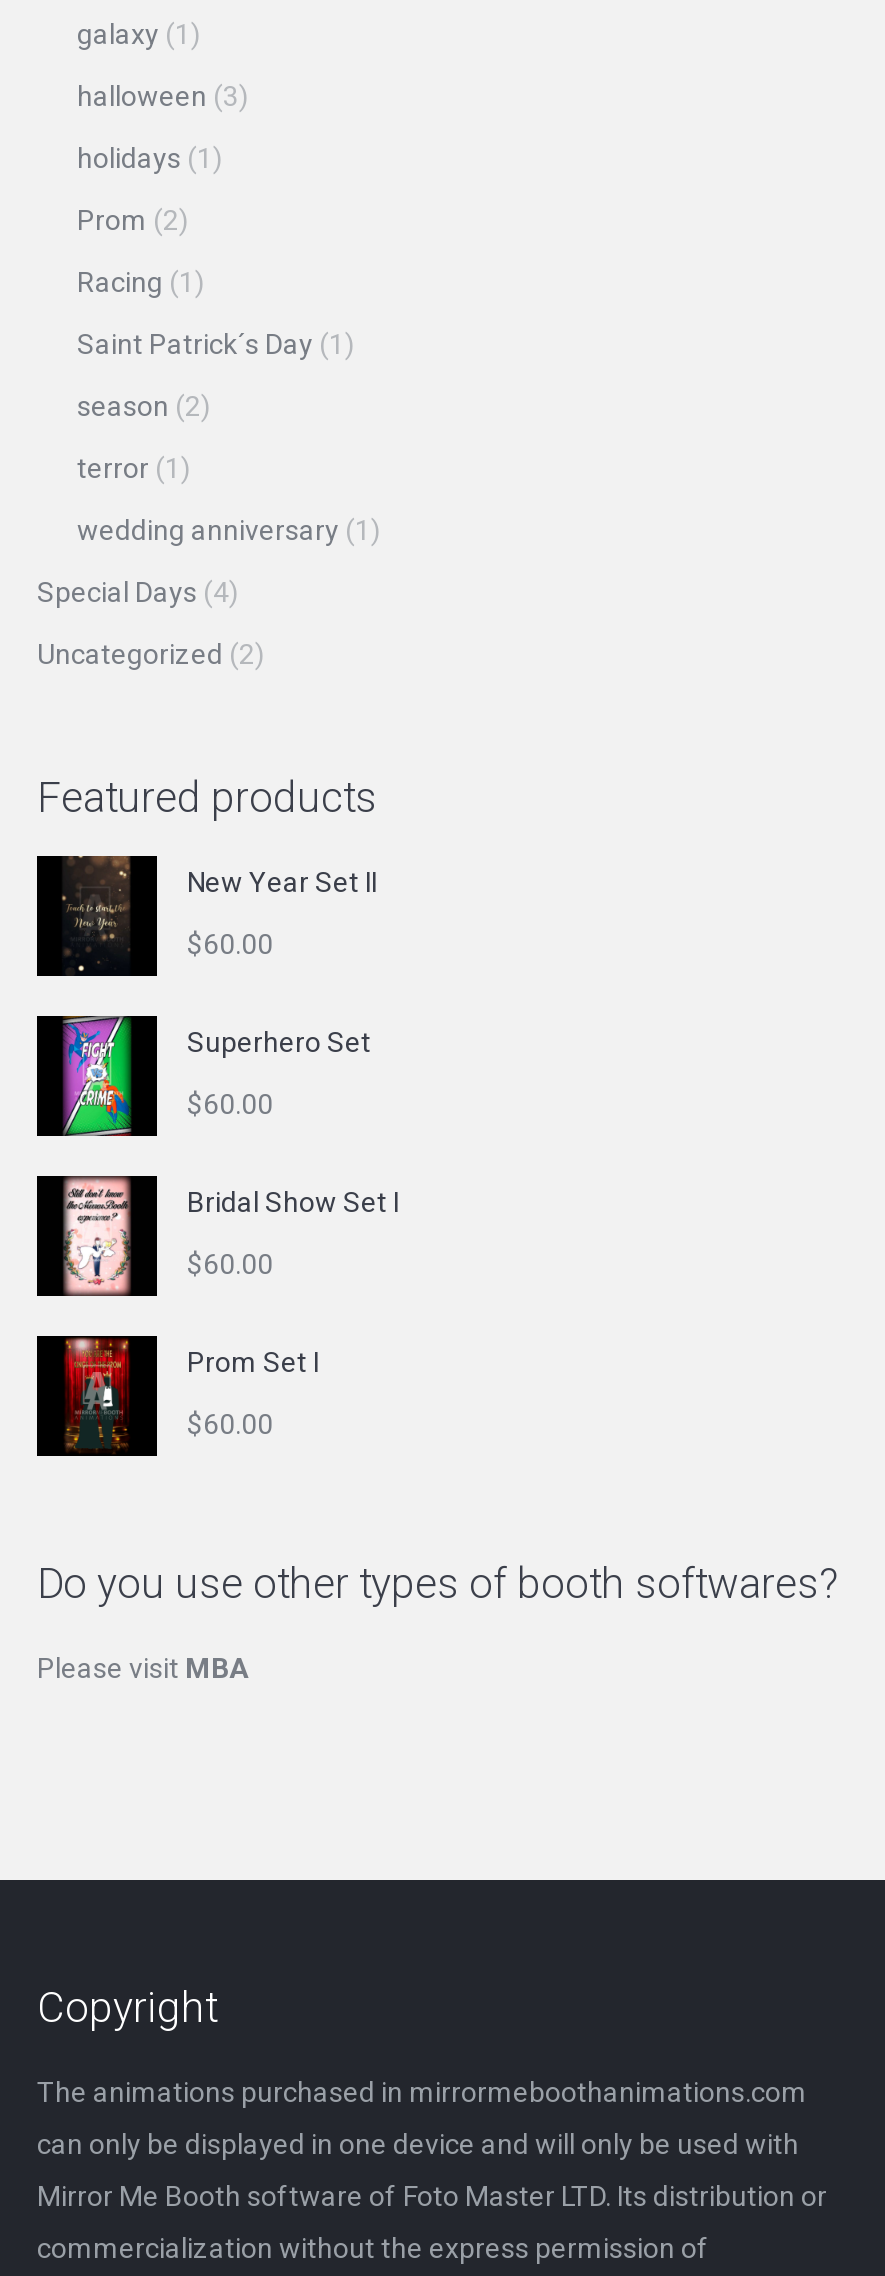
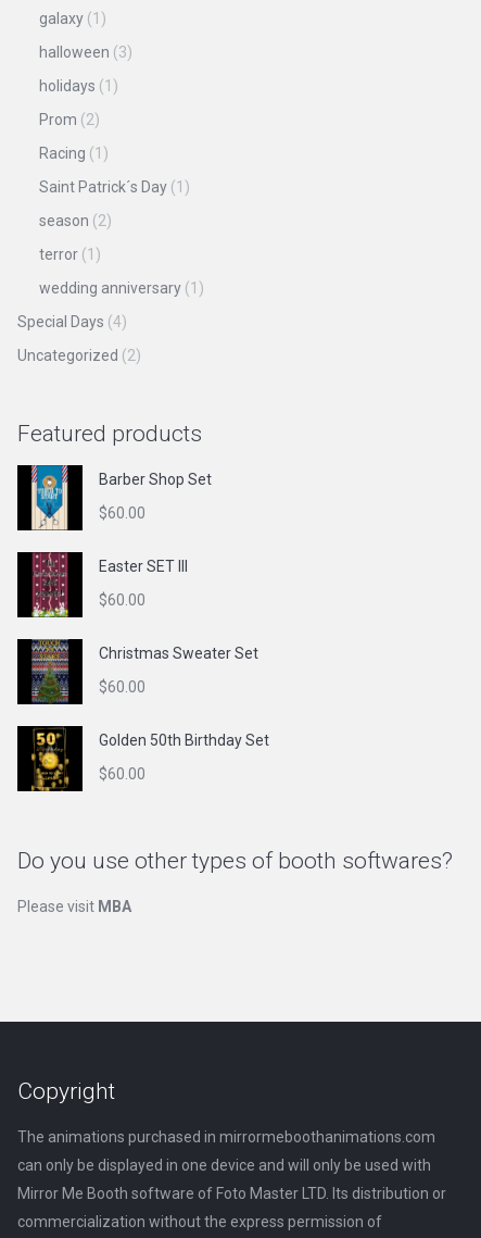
- [image]
- New Year Set II
+ [image]
+ Barber Shop Set

- [image]
- Superhero Set
+ [image]
+ Easter SET III

- [image]
- Bridal Show Set I
+ [image]
+ Christmas Sweater Set

- [image]
- Prom Set I
+ [image]
+ Golden 50th Birthday Set
